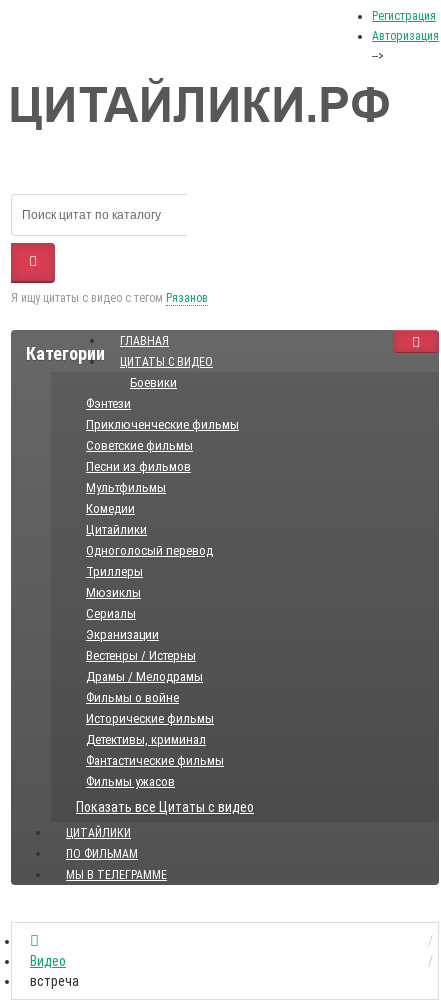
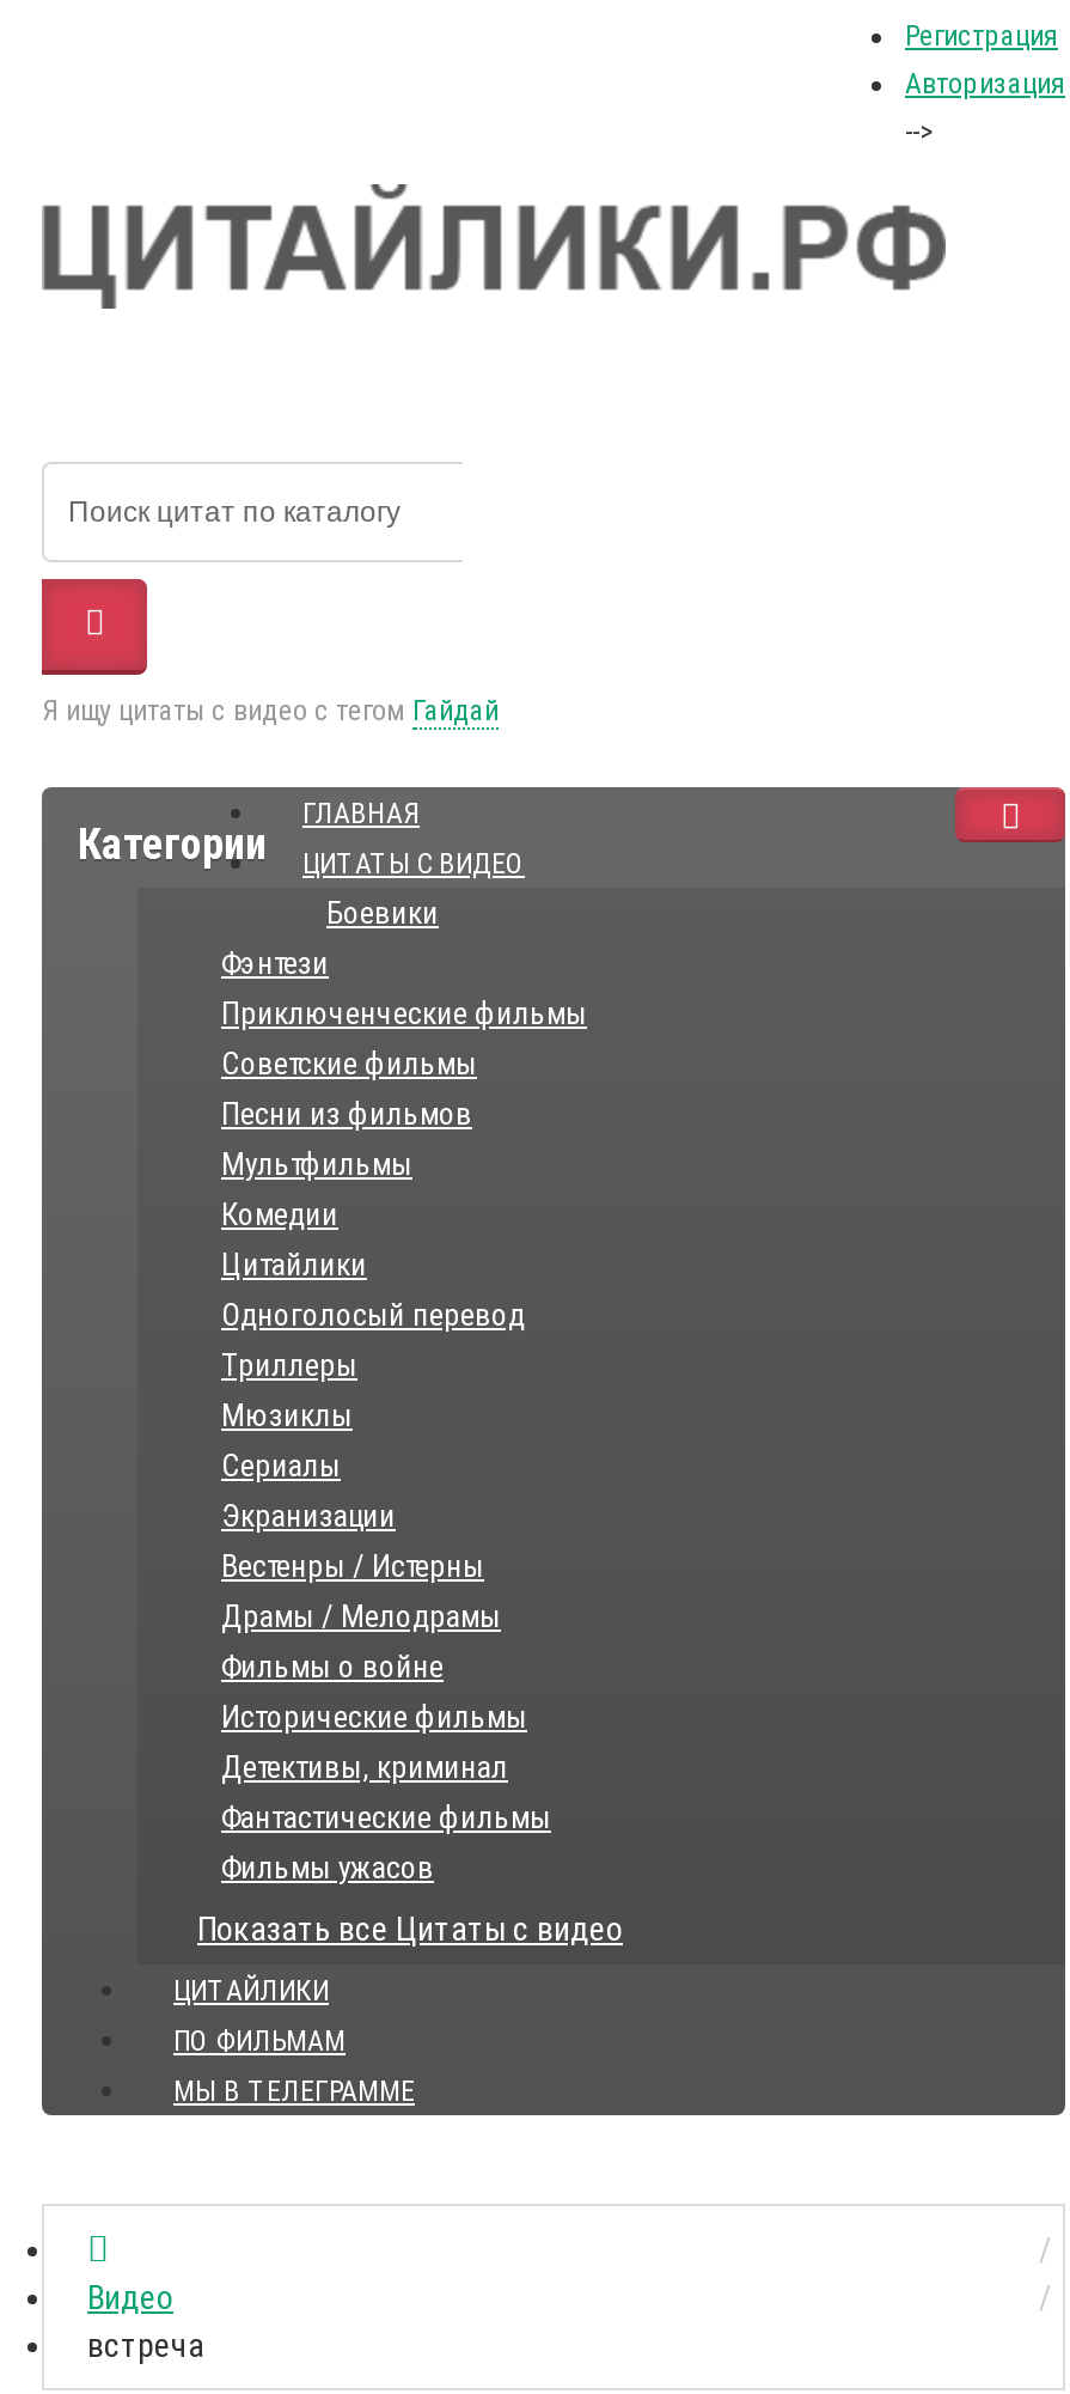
- Я ищу цитаты с видео с тегом Рязанов
+ Я ищу цитаты с видео с тегом Гайдай
